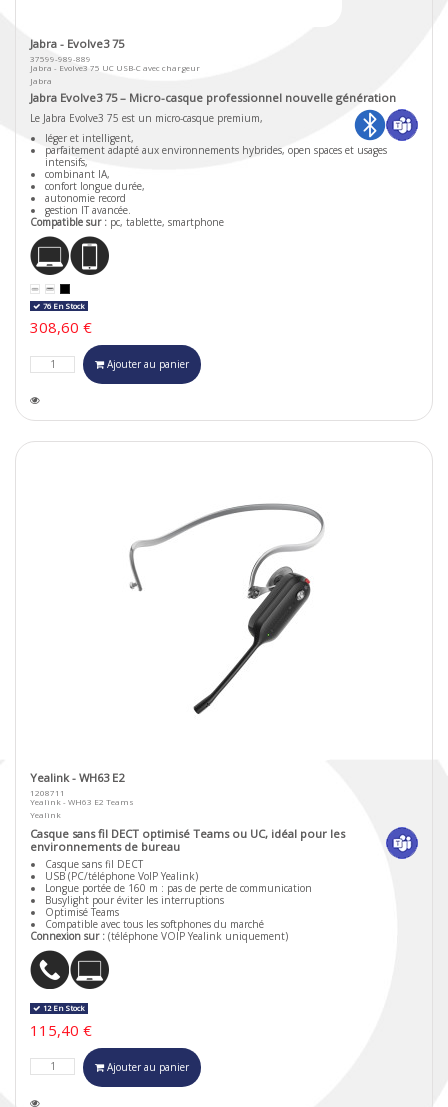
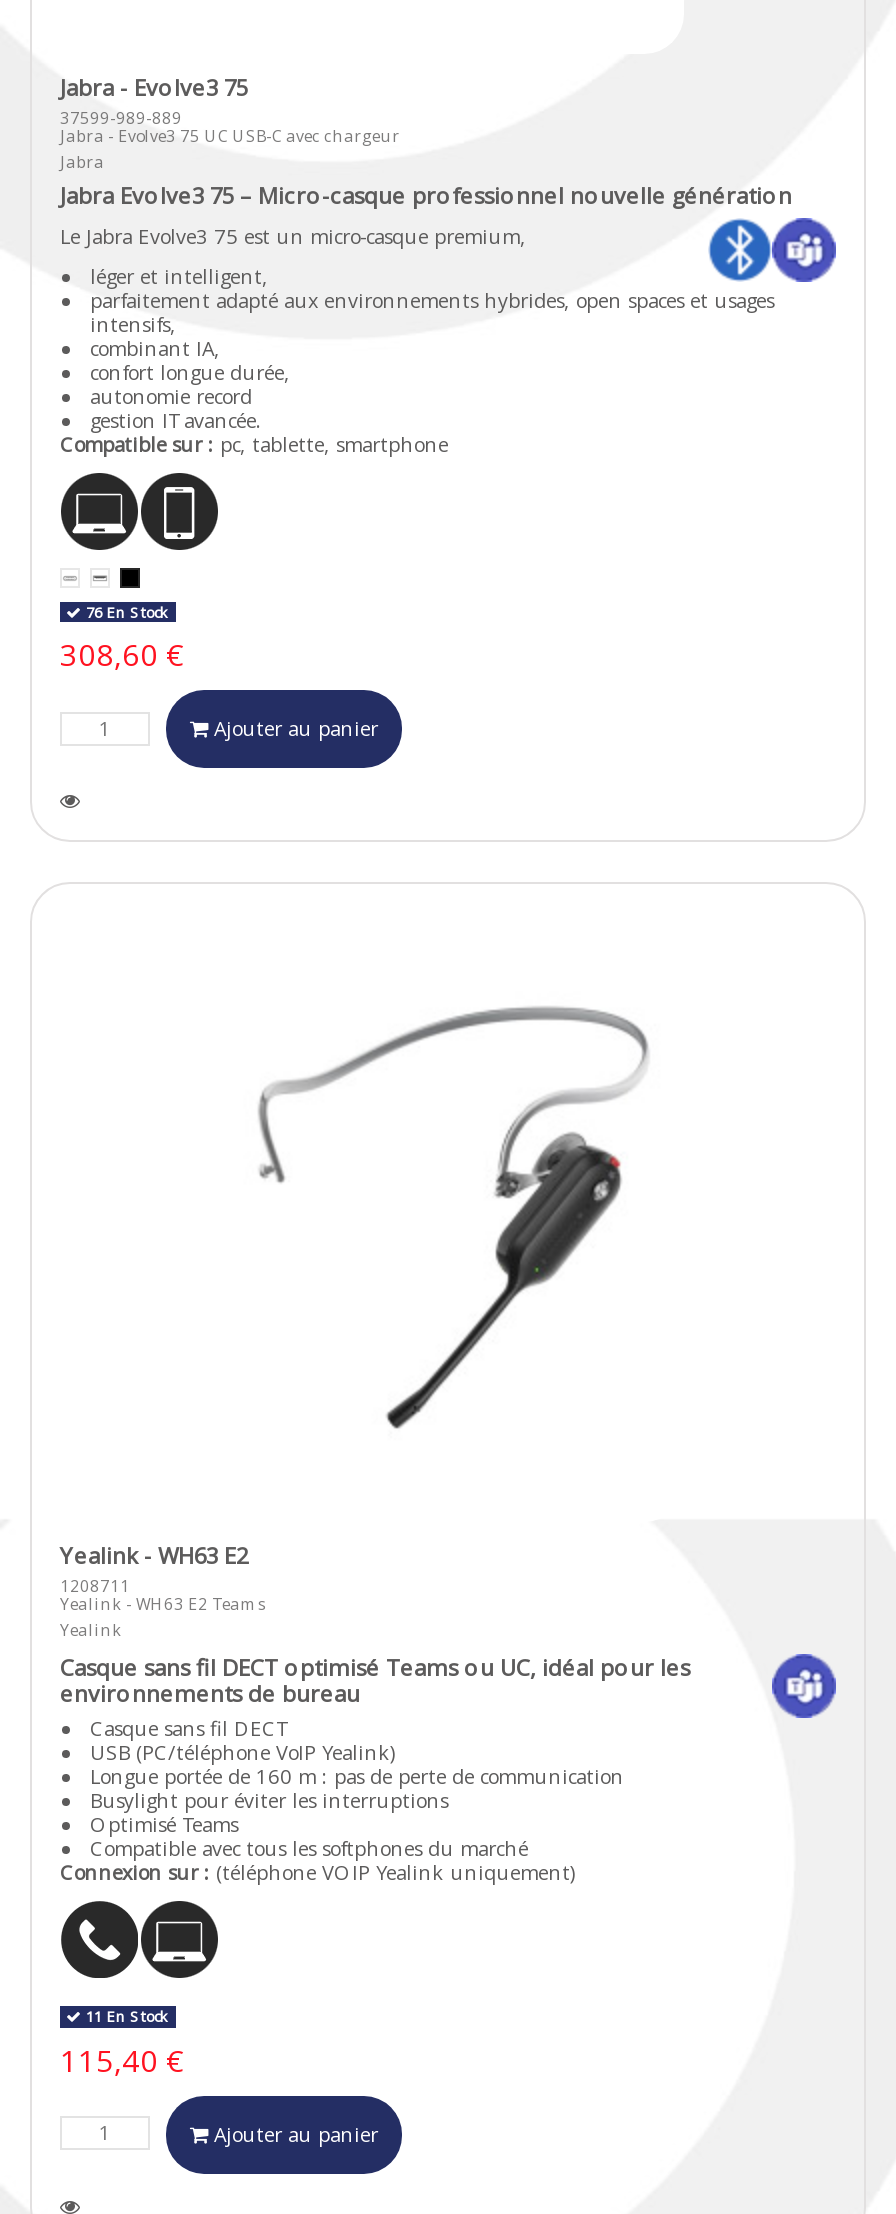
- 12 En Stock
+ 11 En Stock
